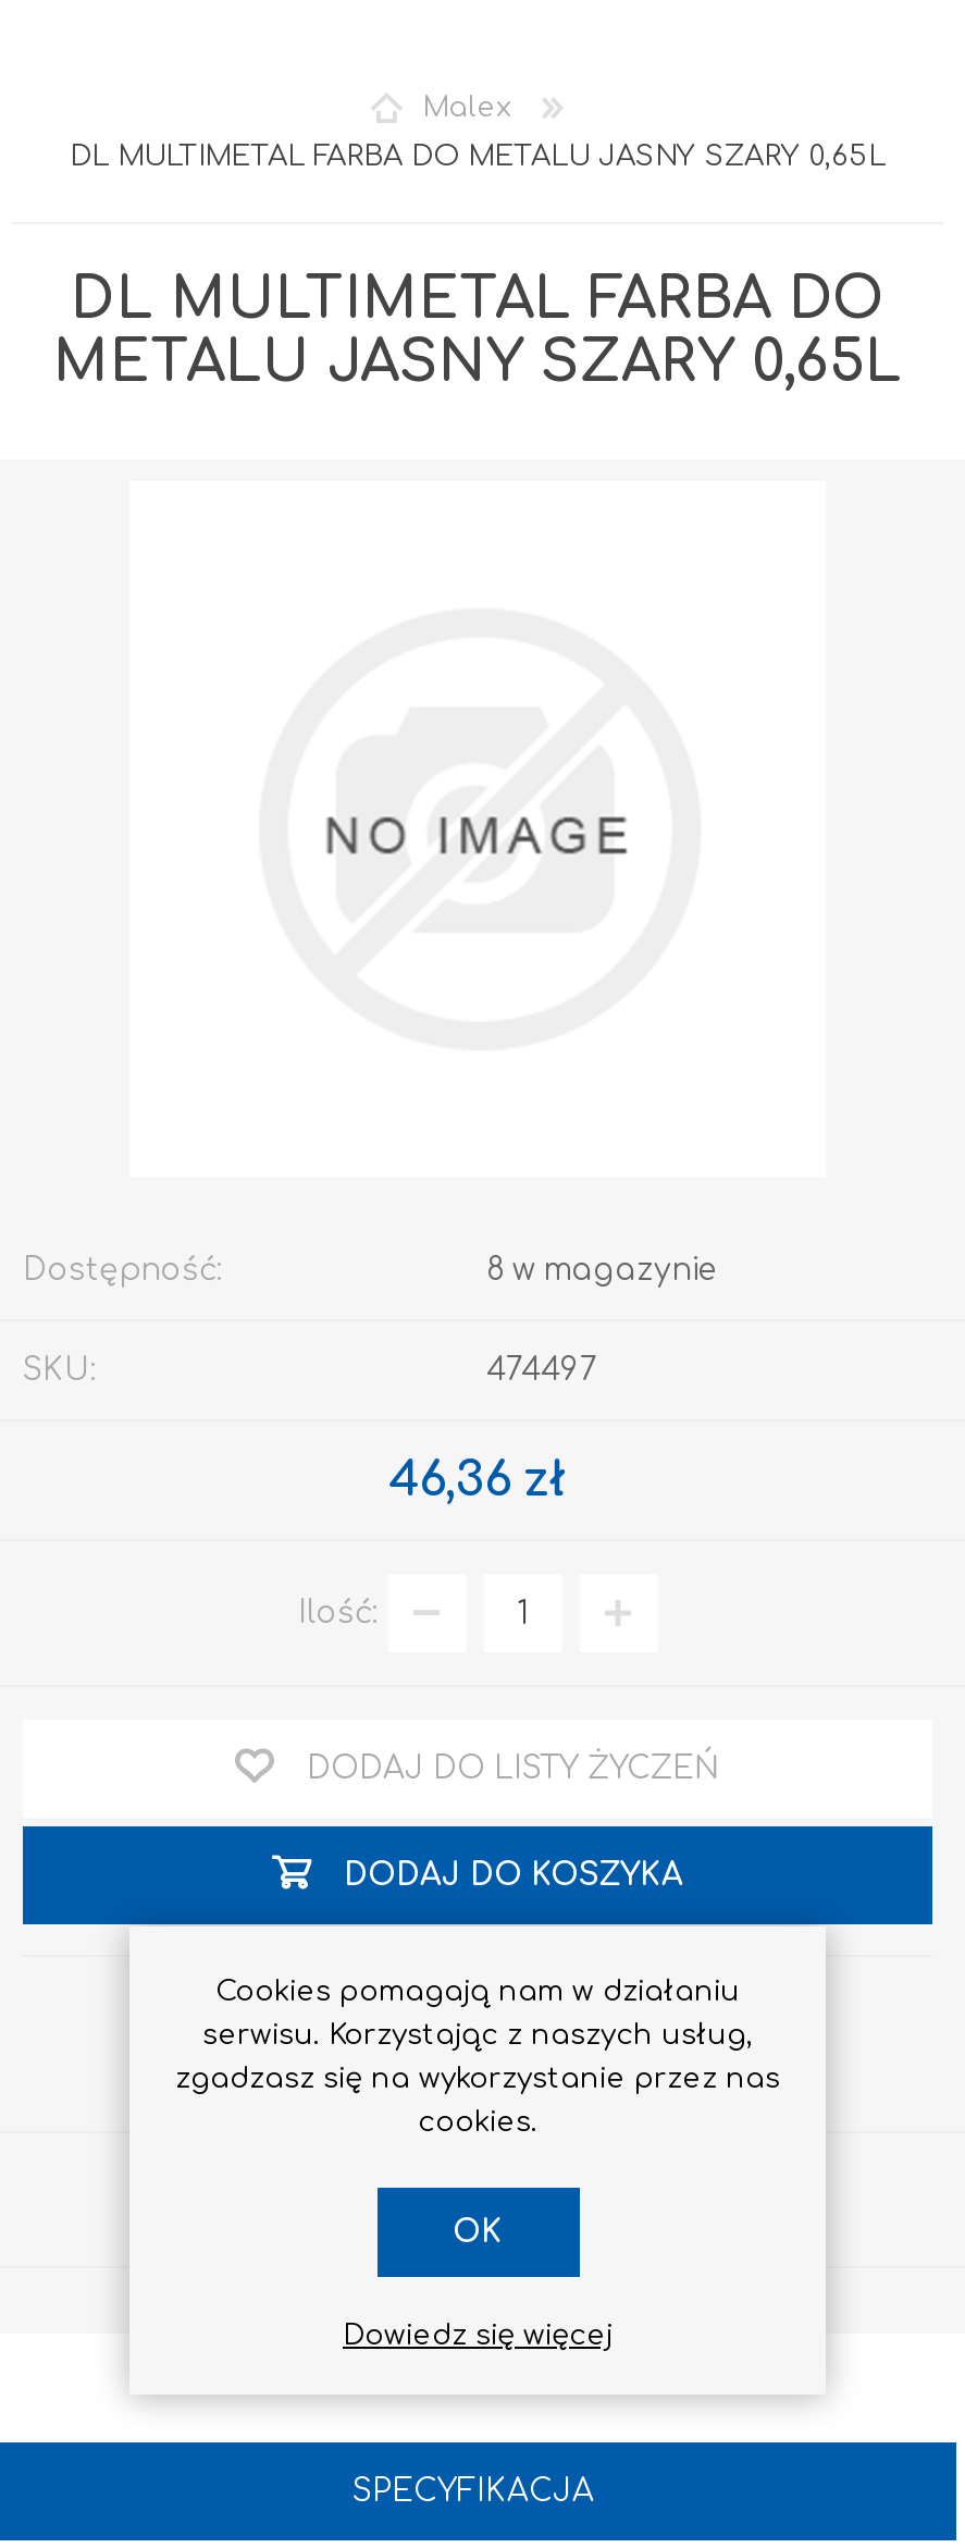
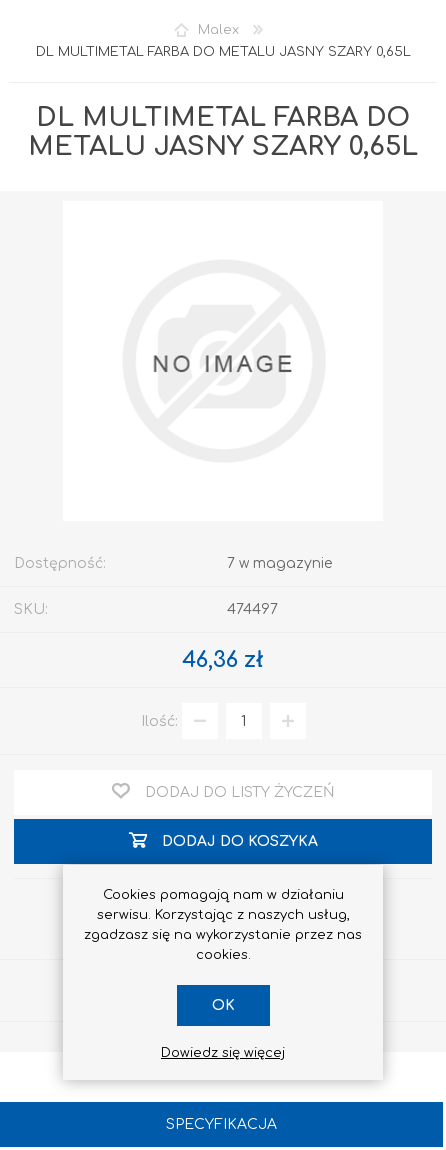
- 8 w magazynie
+ 7 w magazynie
